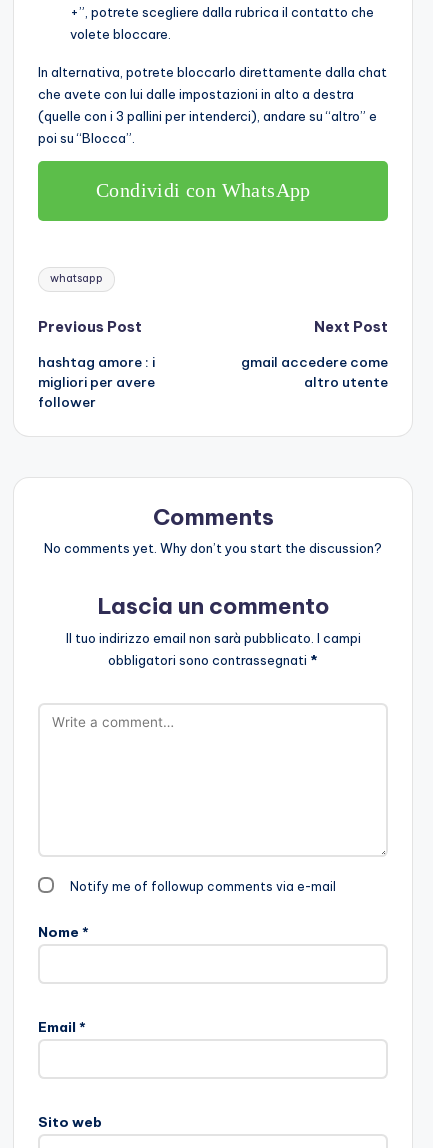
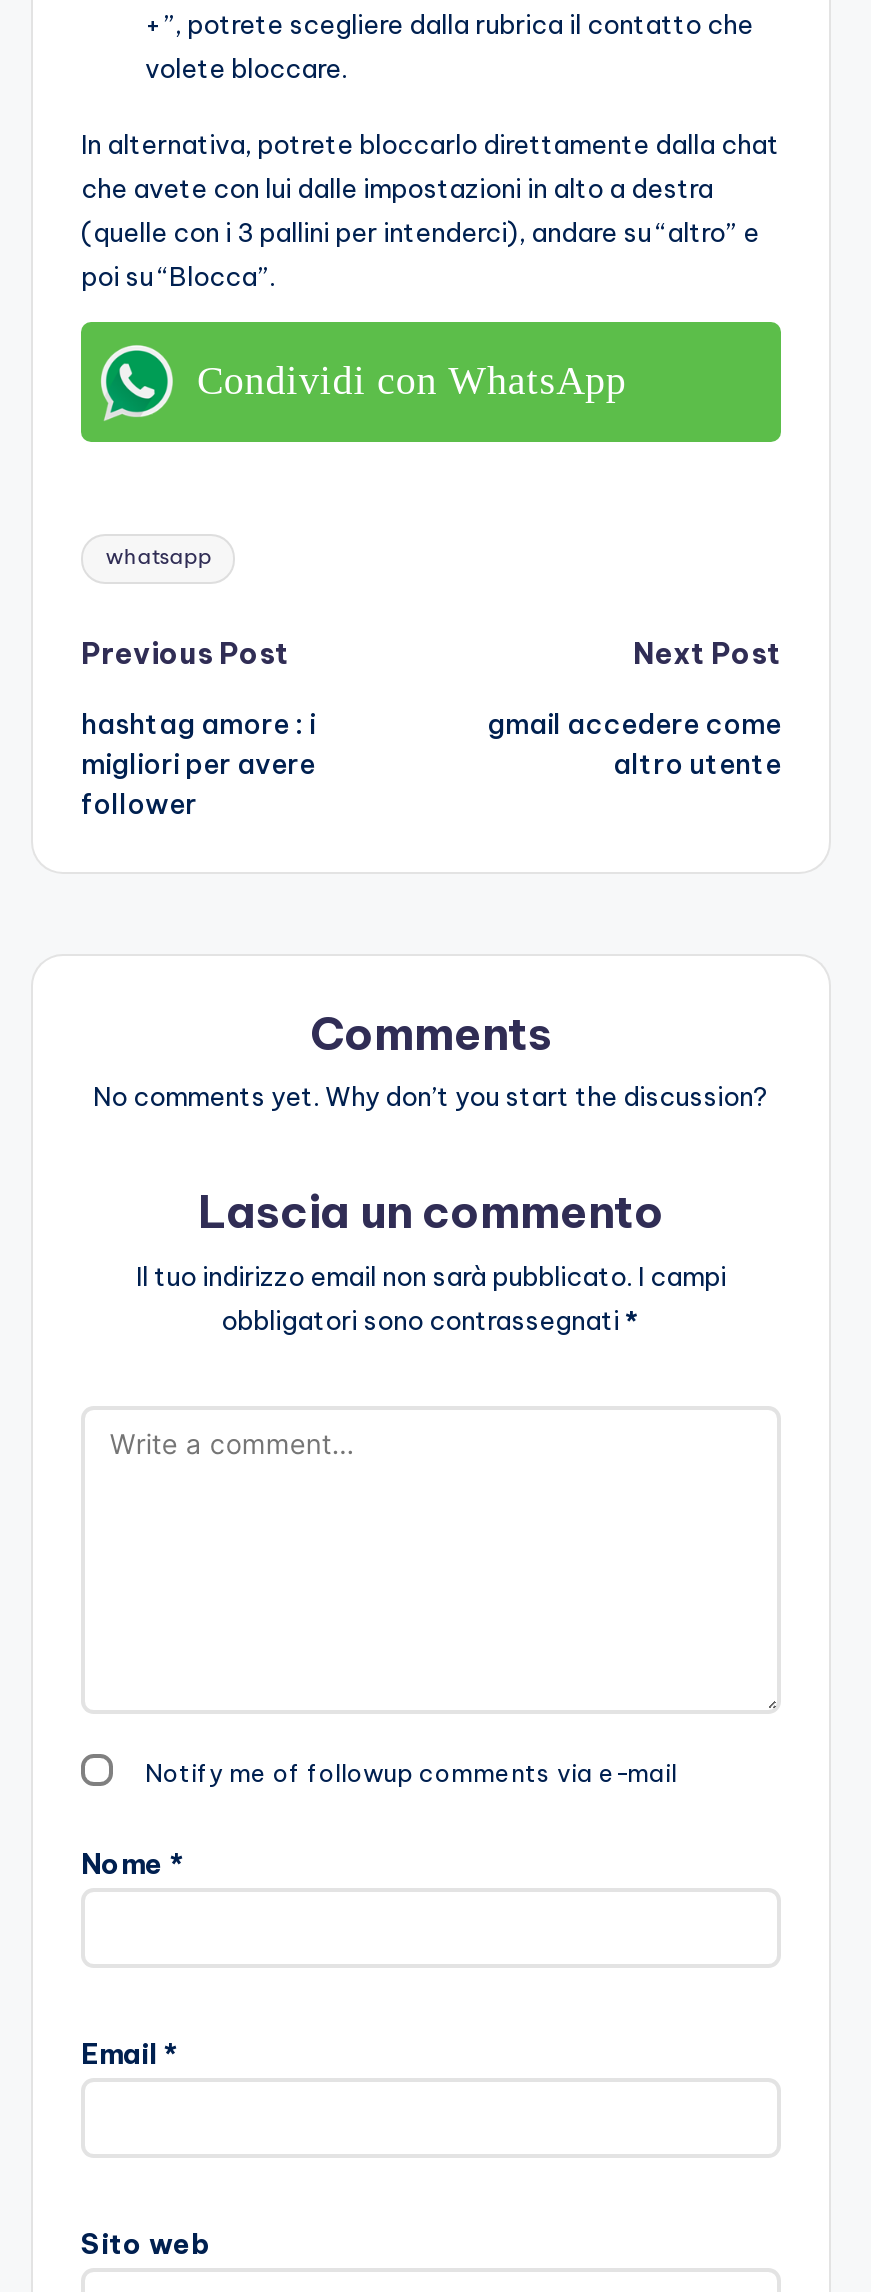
+ [image]
